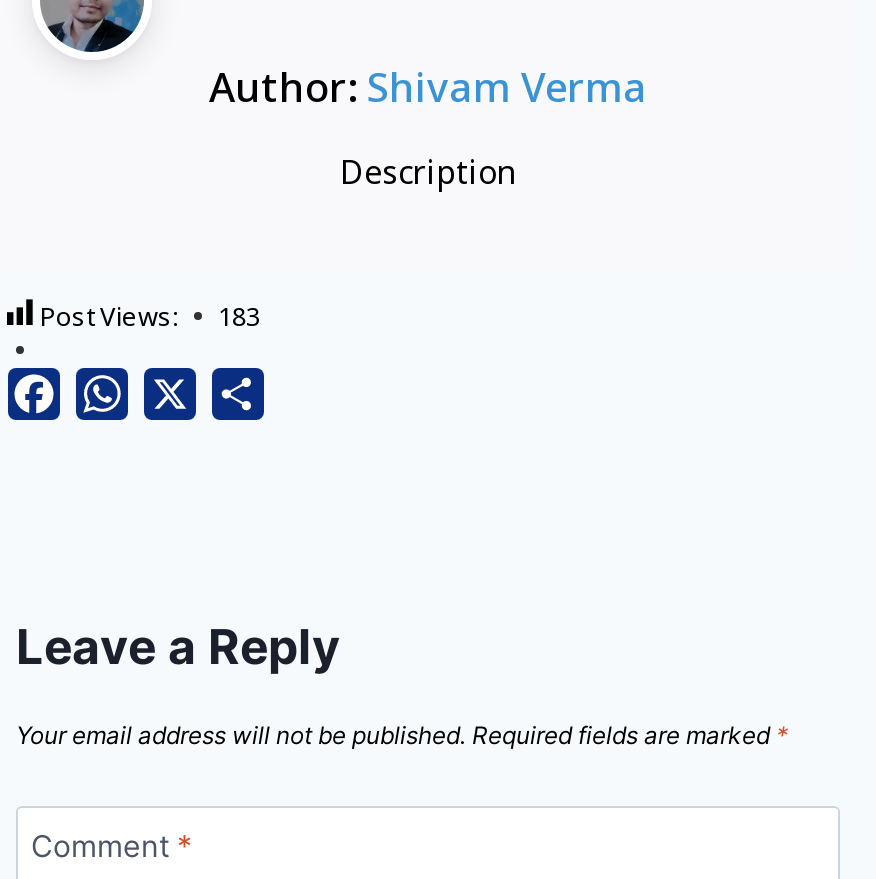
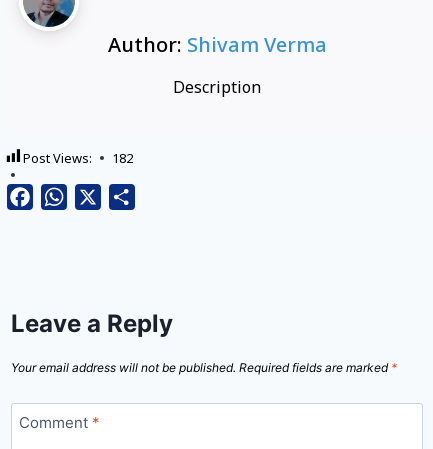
- Post Views: 183
+ Post Views: 182
